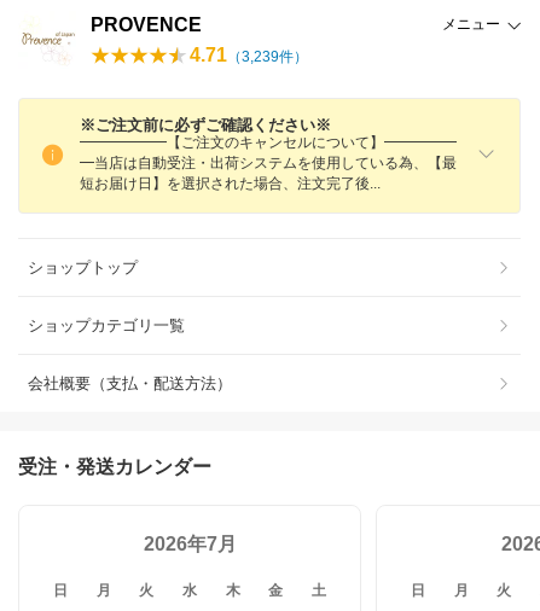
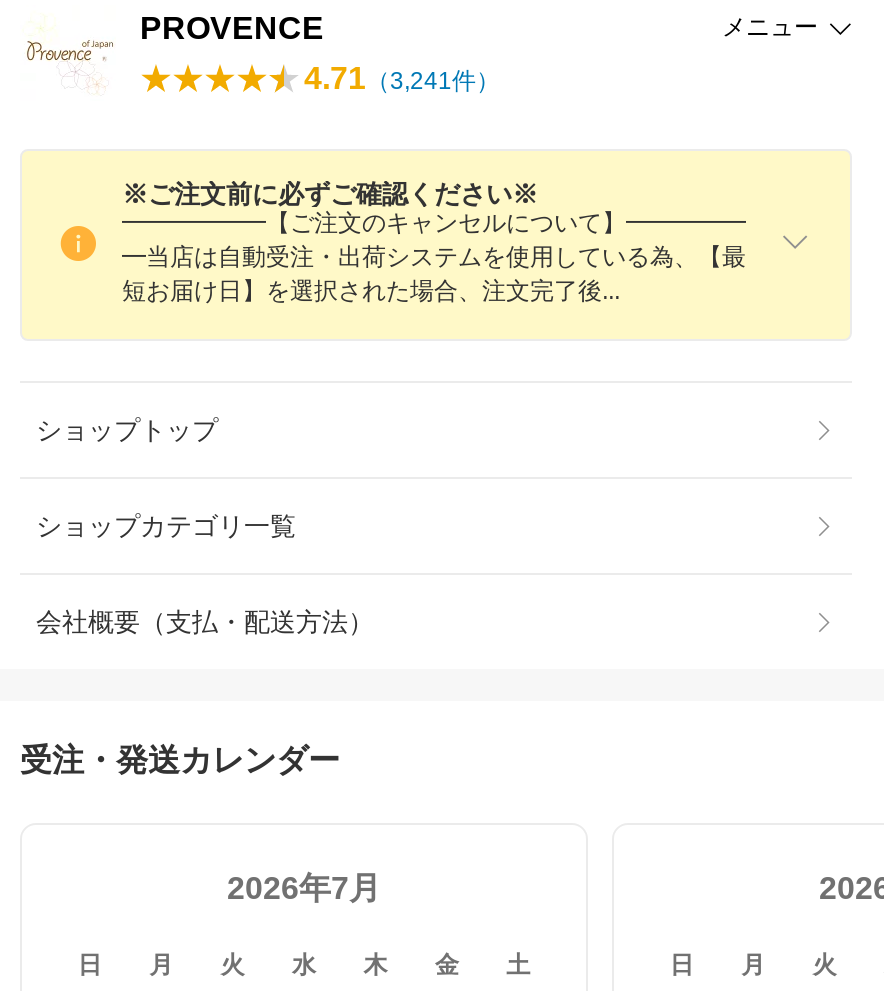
- 4.71（3,239件）
+ 4.71（3,241件）
